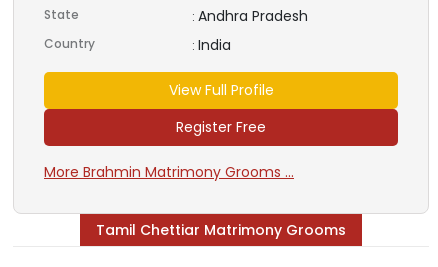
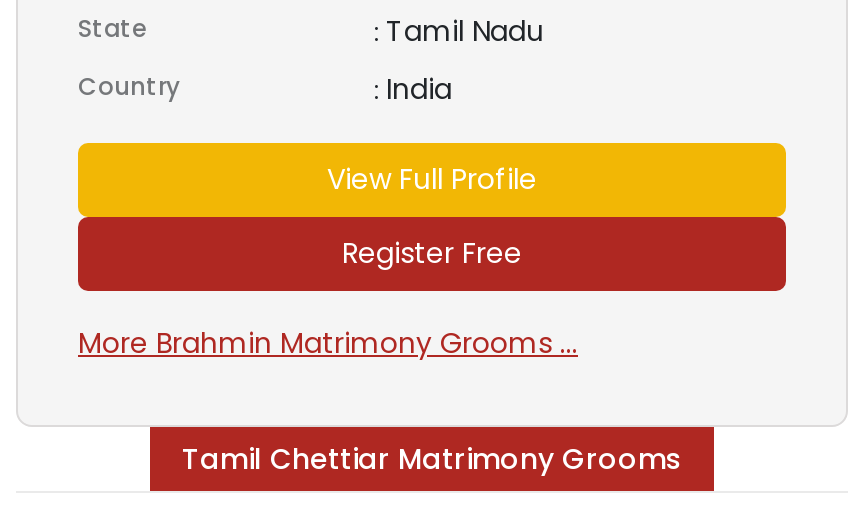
- : Andhra Pradesh
+ : Tamil Nadu
